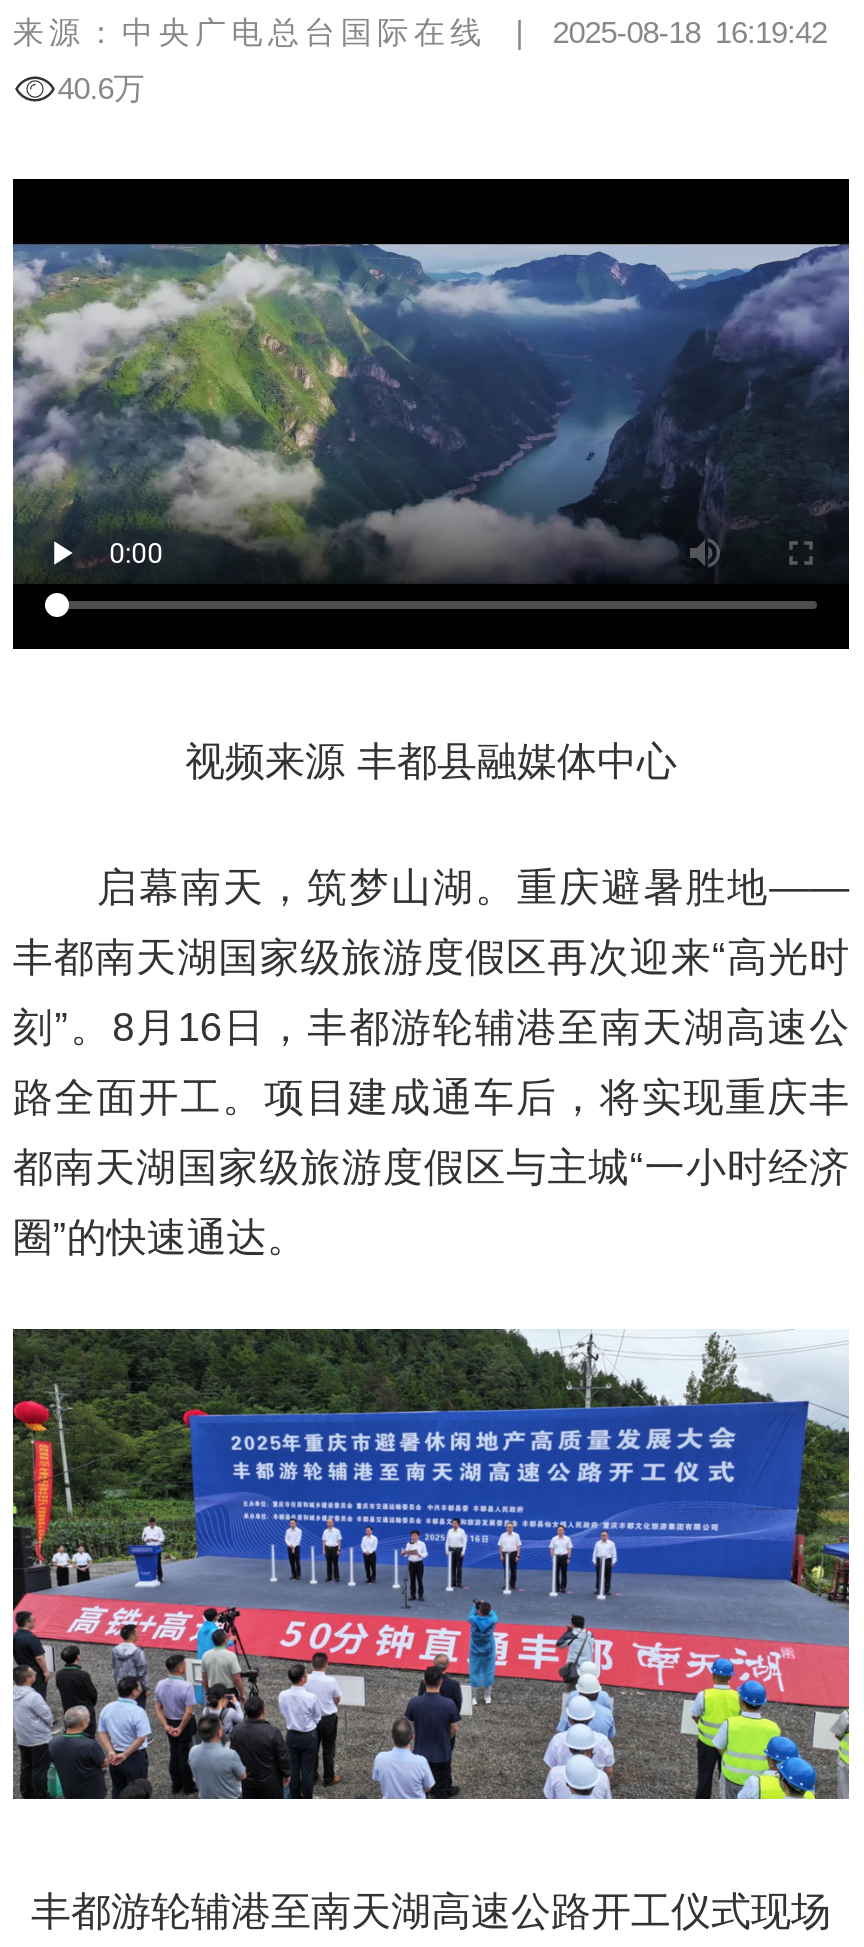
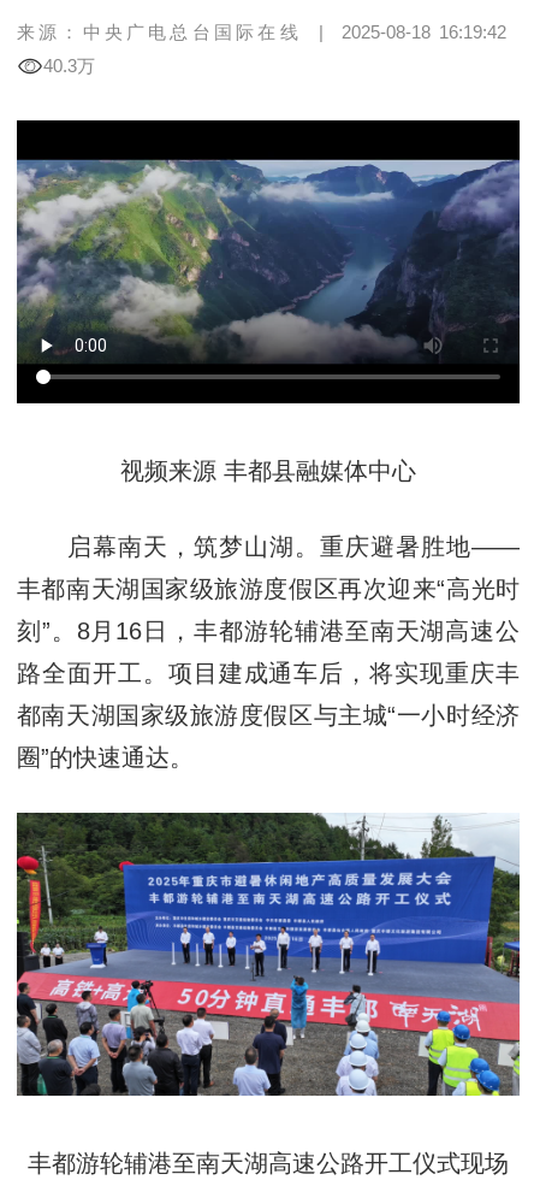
- 40.6万
+ 40.3万
